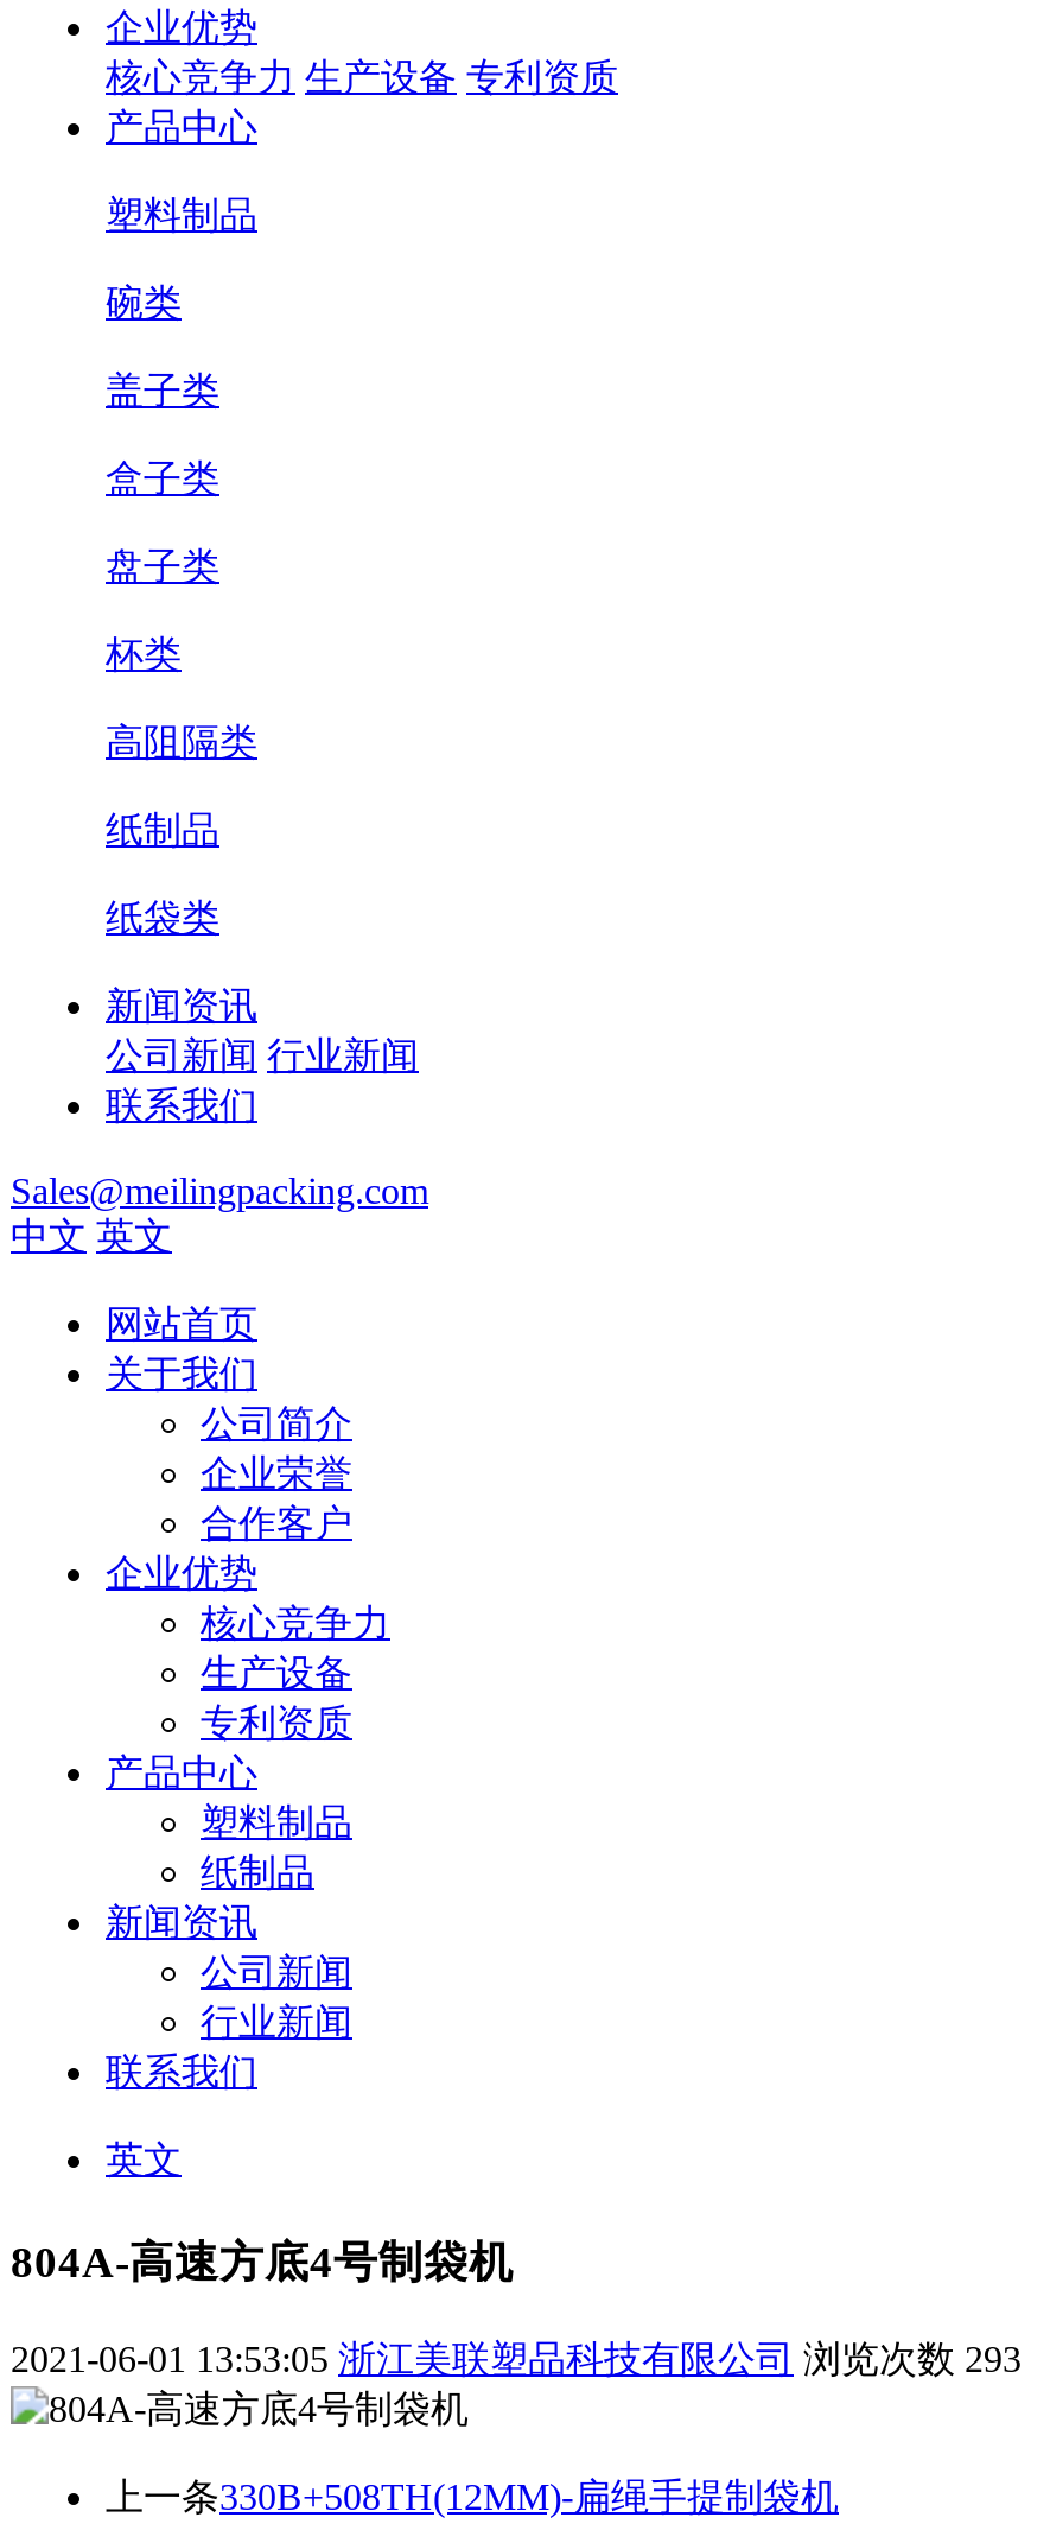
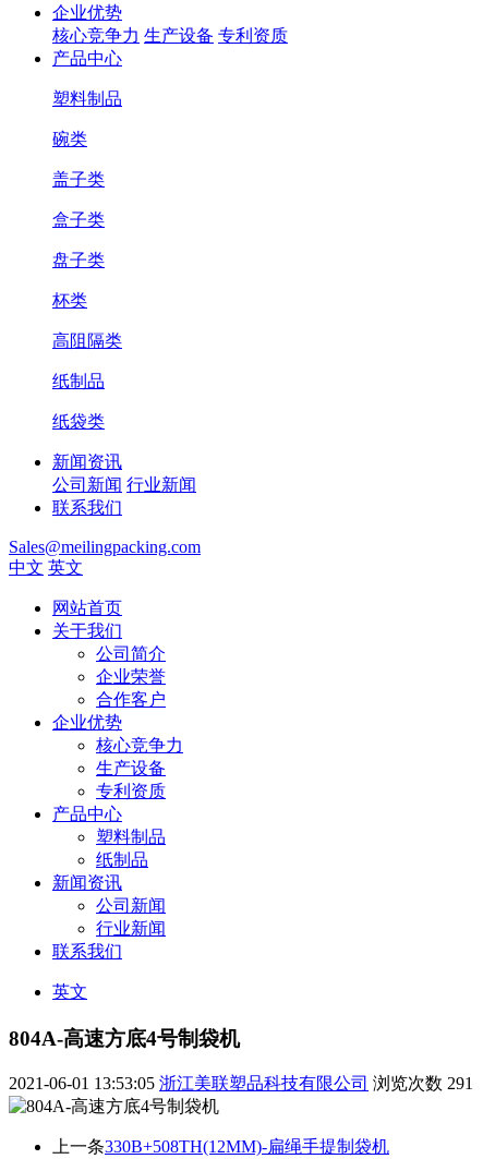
- 2021-06-01 13:53:05 浙江美联塑品科技有限公司 浏览次数293
+ 2021-06-01 13:53:05 浙江美联塑品科技有限公司 浏览次数291
